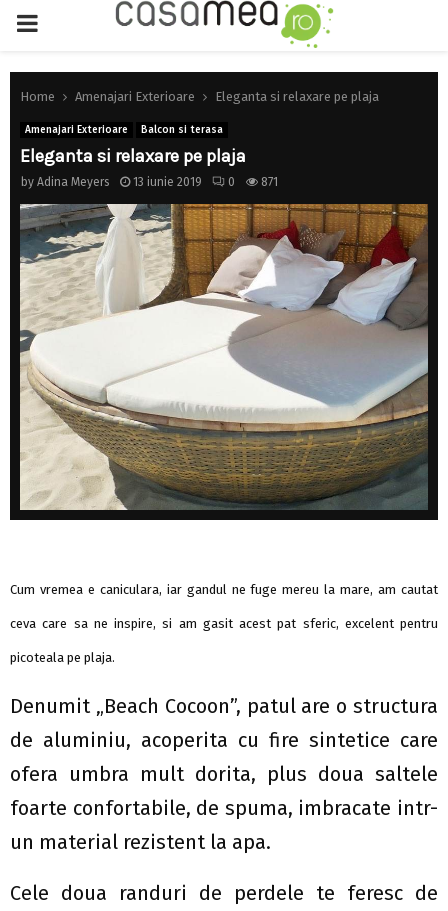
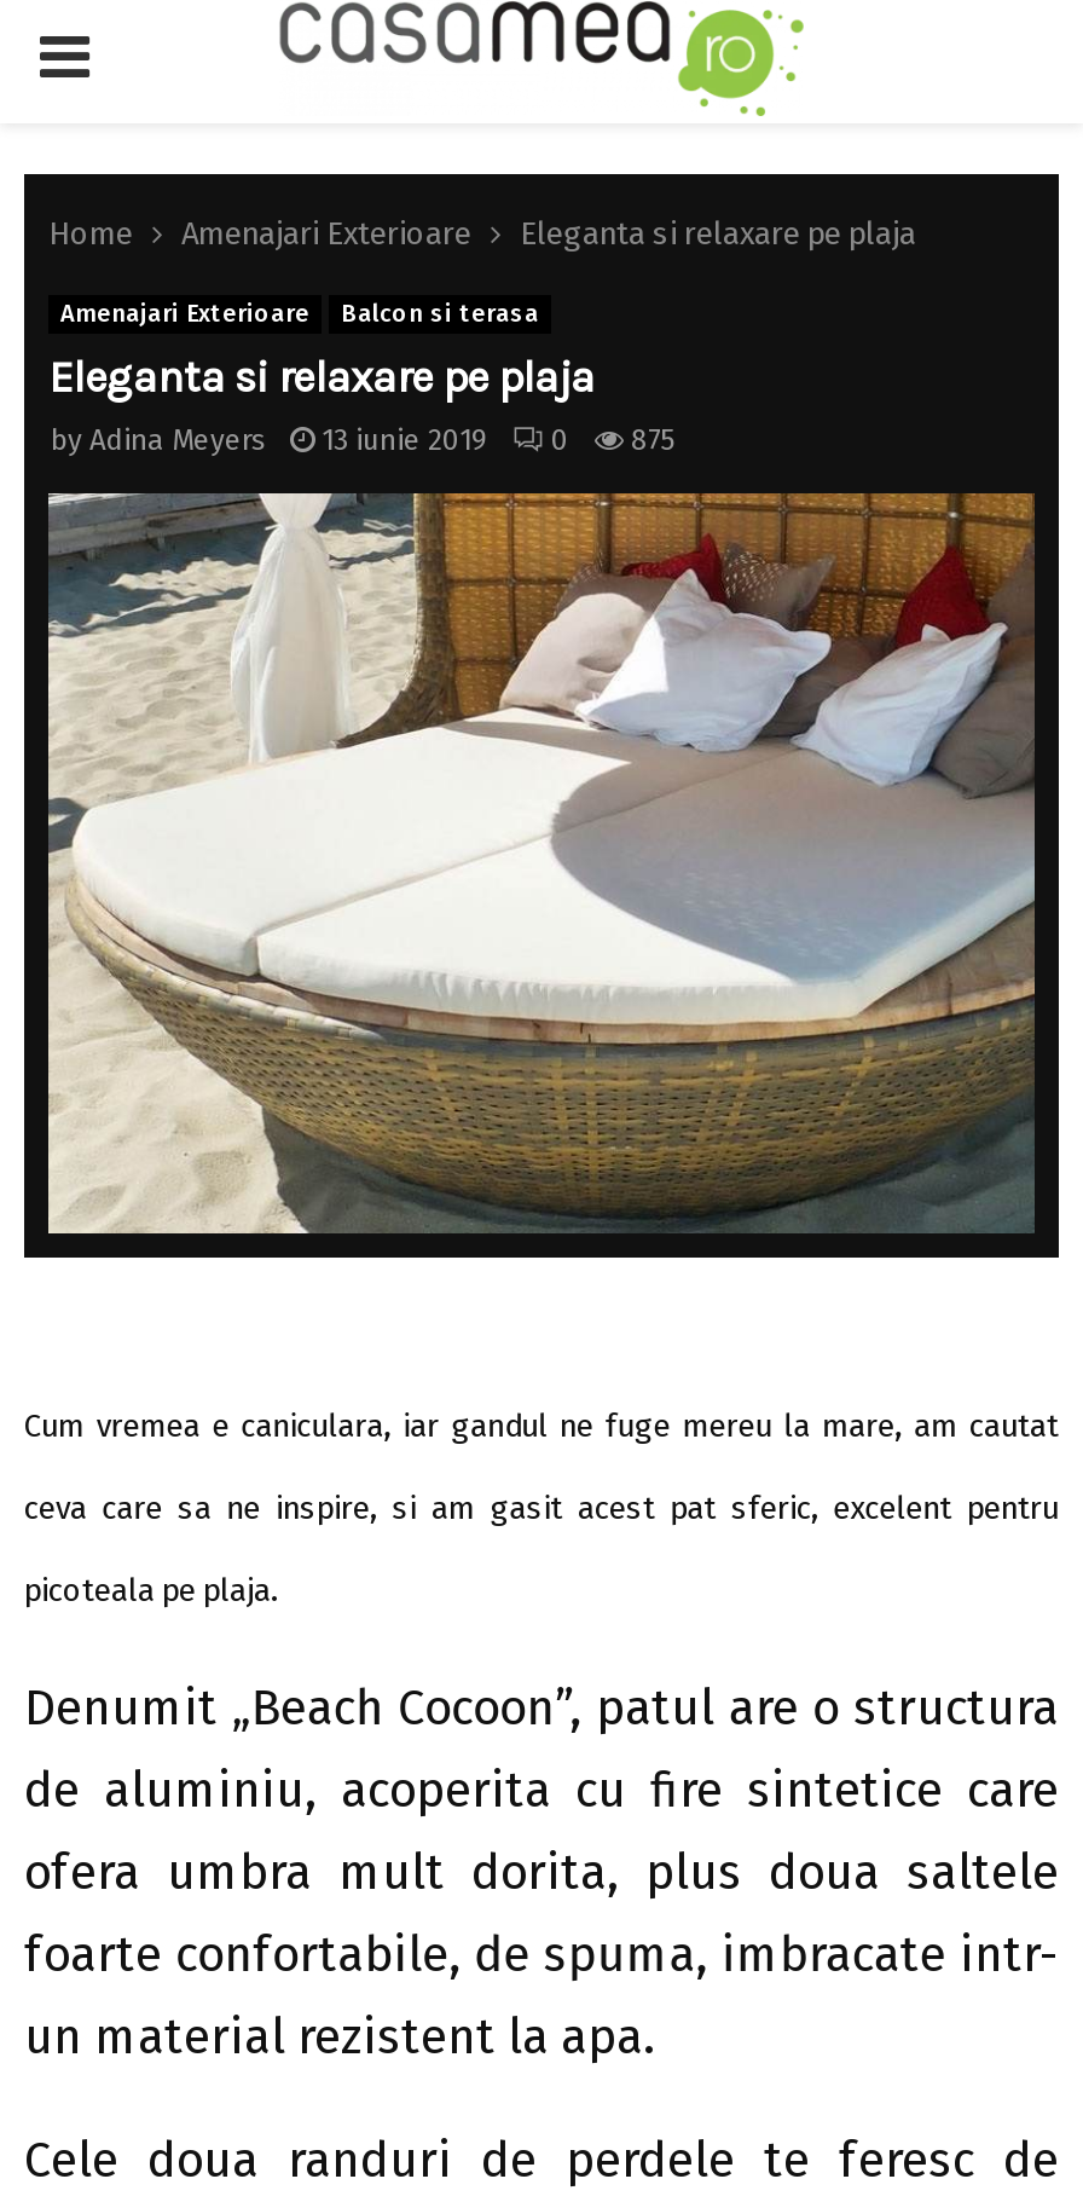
- by Adina Meyers 13 iunie 2019 0 871
+ by Adina Meyers 13 iunie 2019 0 875
